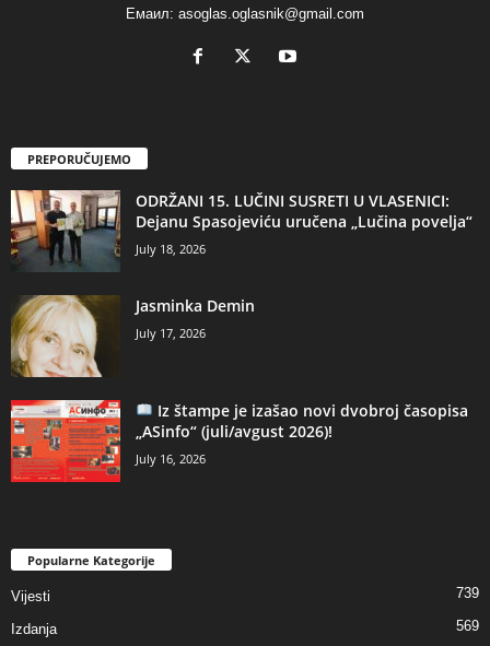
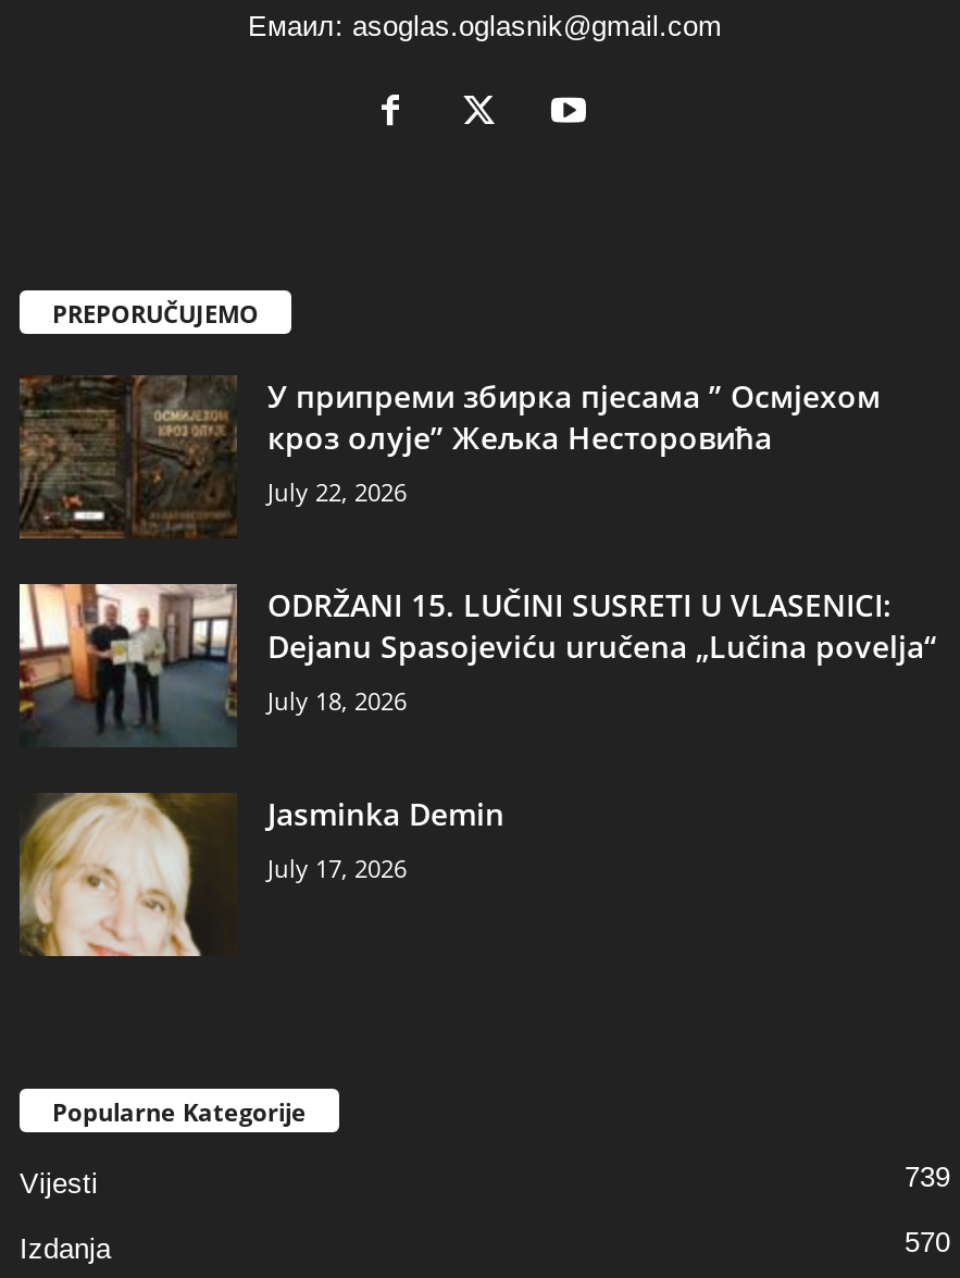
+ [image]
+ У припреми збирка пјесама ” Осмјехом
+ кроз олује” Жељка Несторовића
+ July 22, 2026

moved down: [image] | ODRŽANI 15. LUČINI SUSRETI U VLASENICI: | Dejanu Spasojeviću uručena „Lučina povelja“ | July 18, 2026 | Jasminka Demin | July 17, 2026

- [image]
- Iz štampe je izašao novi dvobroj časopisa
- „ASinfo“ (juli/avgust 2026)!
- July 16, 2026

- 569
+ 570
